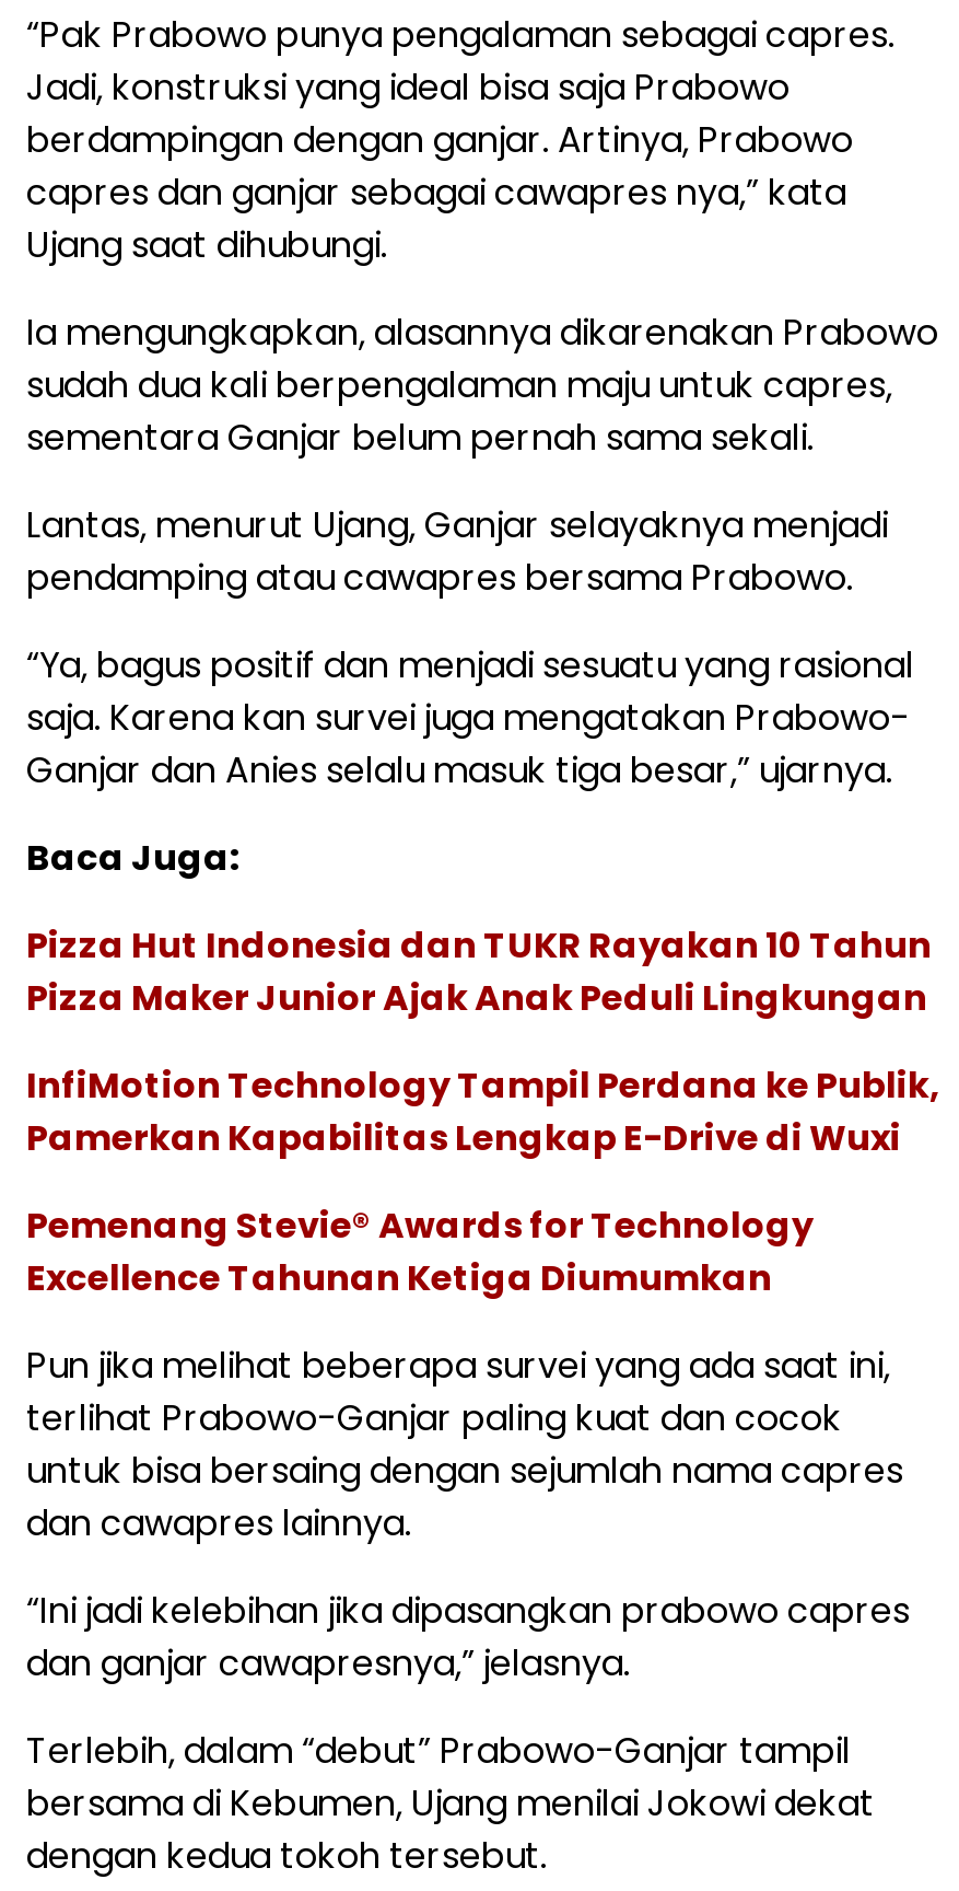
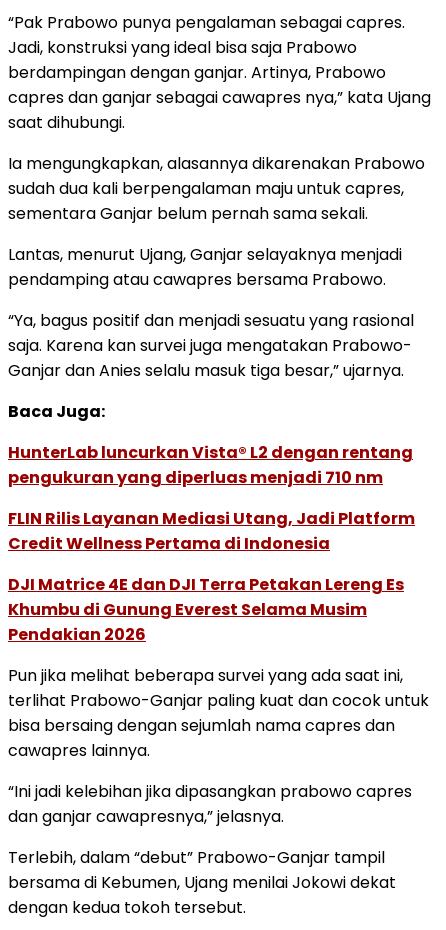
- Pizza Hut Indonesia dan TUKR Rayakan 10 Tahun
- Pizza Maker Junior Ajak Anak Peduli Lingkungan
+ HunterLab luncurkan Vista® L2 dengan rentang
+ pengukuran yang diperluas menjadi 710 nm

- InfiMotion Technology Tampil Perdana ke Publik,
- Pamerkan Kapabilitas Lengkap E-Drive di Wuxi
+ FLIN Rilis Layanan Mediasi Utang, Jadi Platform
+ Credit Wellness Pertama di Indonesia

- Pemenang Stevie® Awards for Technology
- Excellence Tahunan Ketiga Diumumkan
+ DJI Matrice 4E dan DJI Terra Petakan Lereng Es
+ Khumbu di Gunung Everest Selama Musim
+ Pendakian 2026
